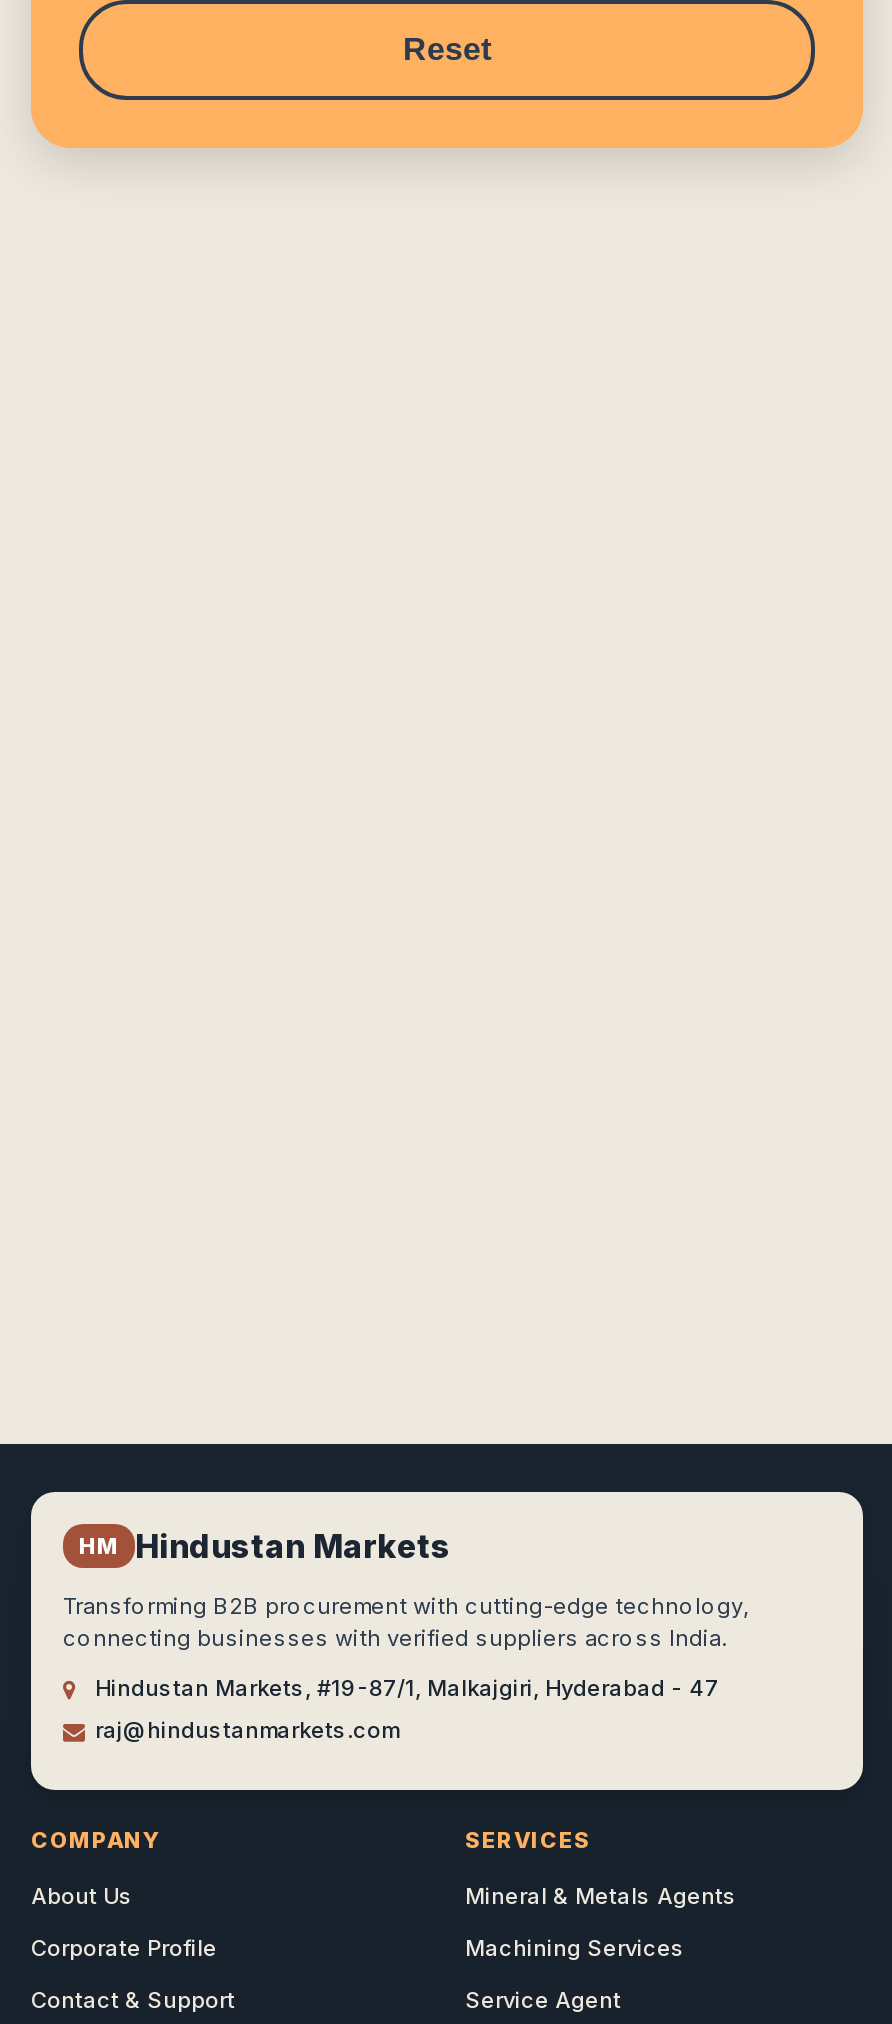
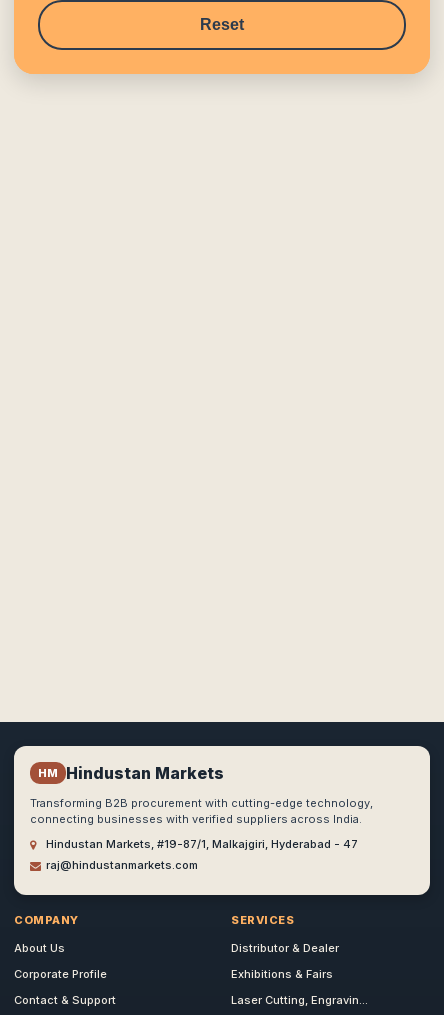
- Mineral & Metals Agents
+ Distributor & Dealer

- Machining Services
+ Exhibitions & Fairs

- Service Agent
+ Laser Cutting, Engravin...
